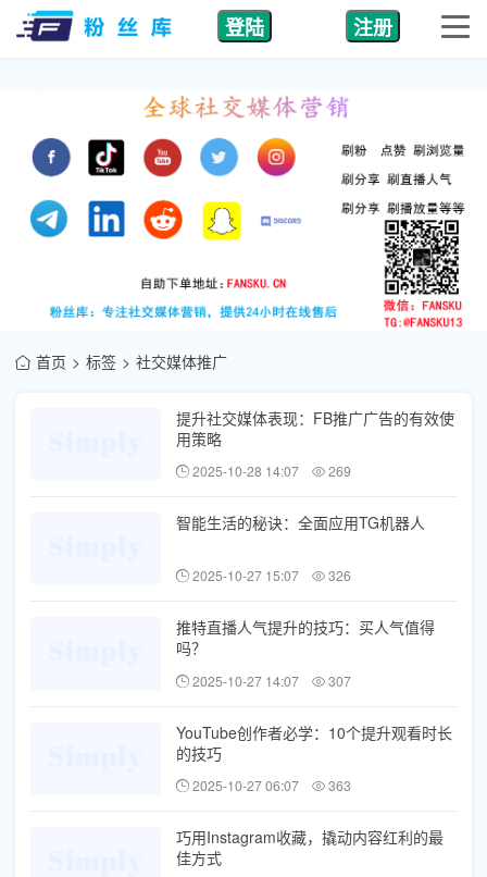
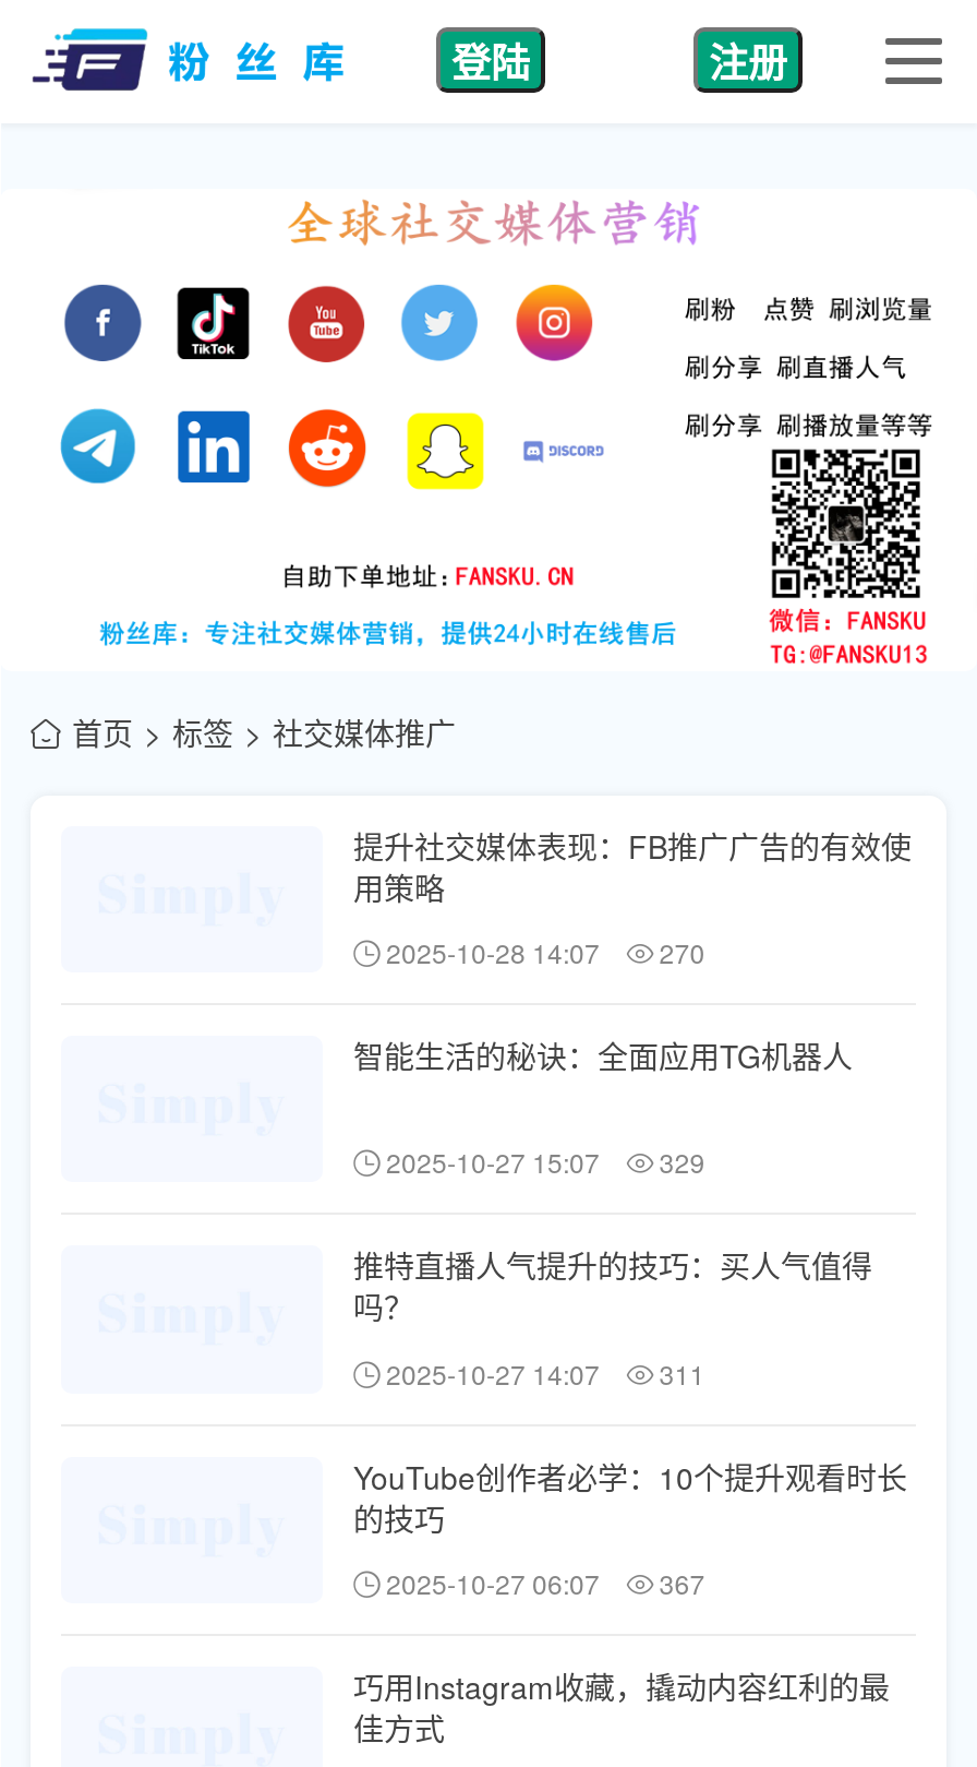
- 2025-10-28 14:07 269
+ 2025-10-28 14:07 270

- 2025-10-27 15:07 326
+ 2025-10-27 15:07 329

- 2025-10-27 14:07 307
+ 2025-10-27 14:07 311

- 2025-10-27 06:07 363
+ 2025-10-27 06:07 367
